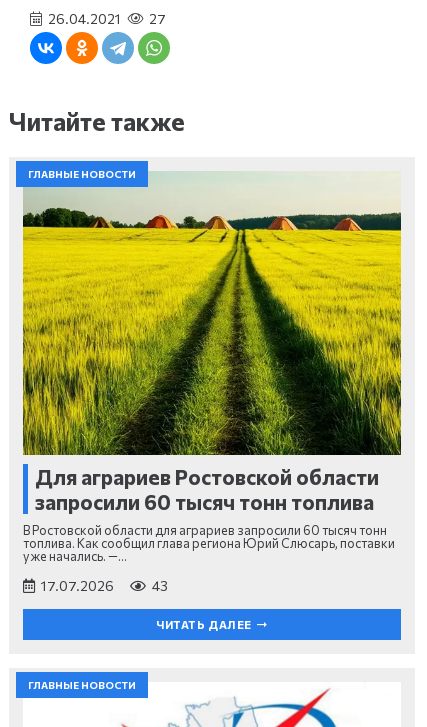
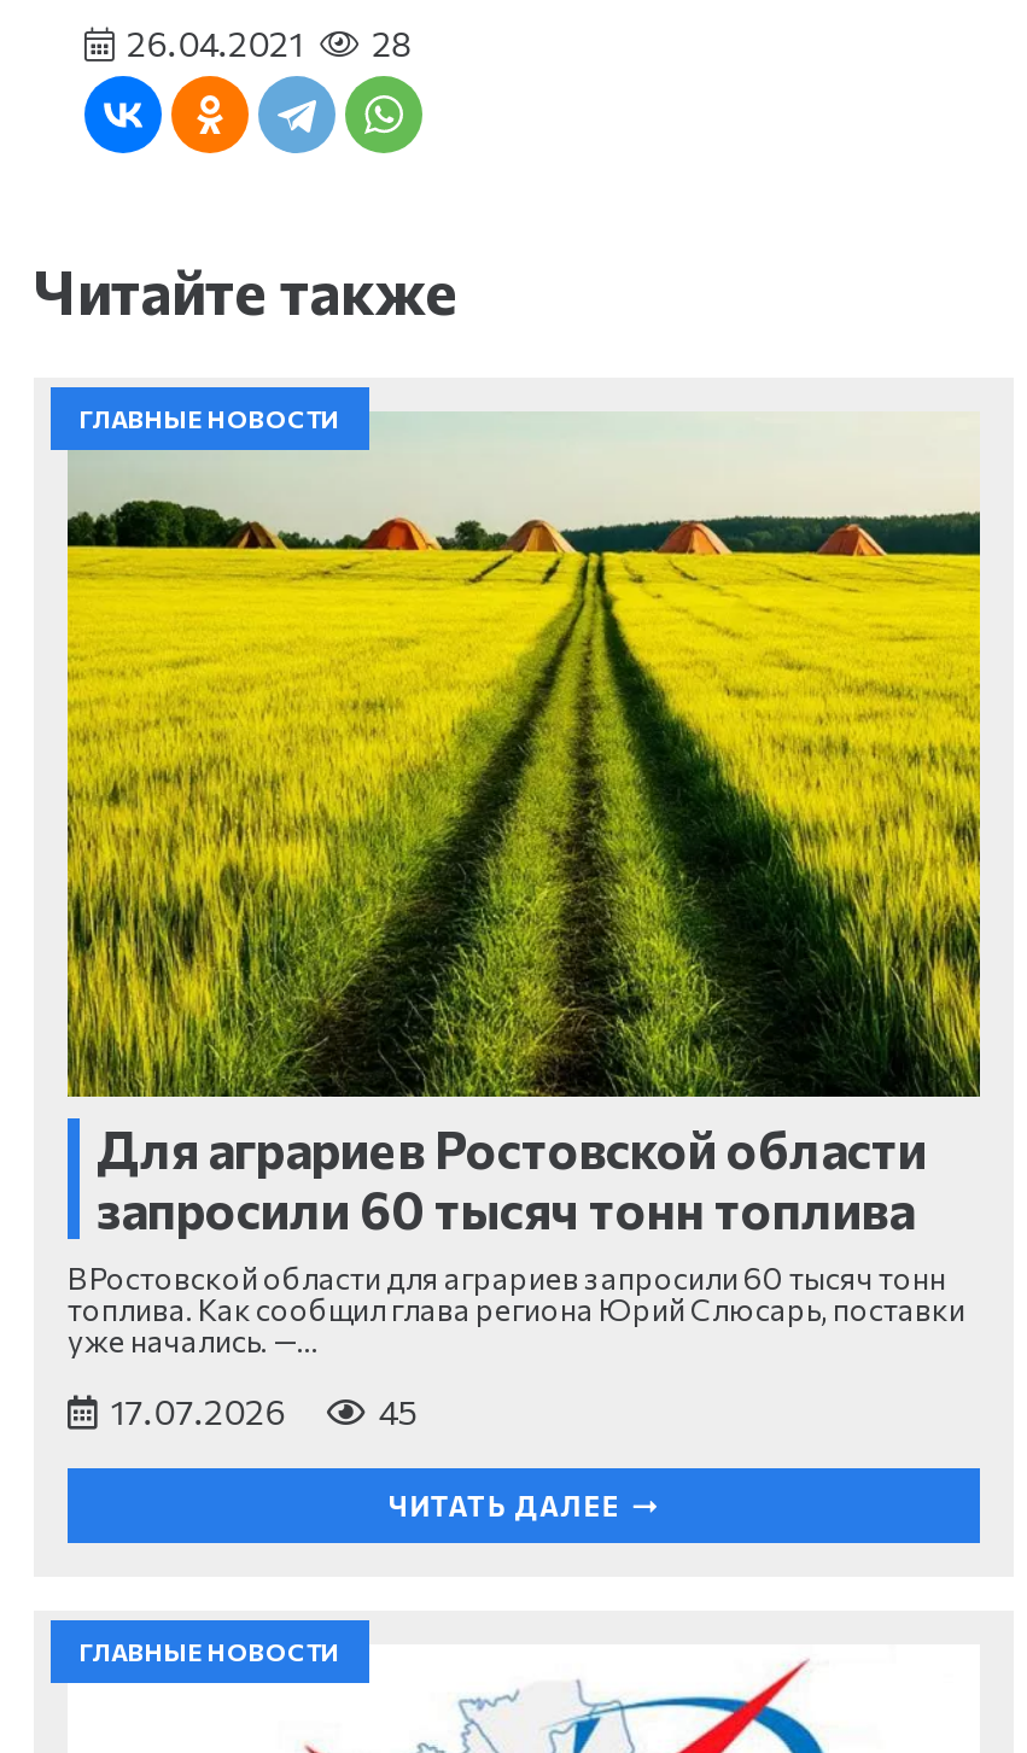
- 26.04.2021 27
+ 26.04.2021 28

- 43
+ 45
